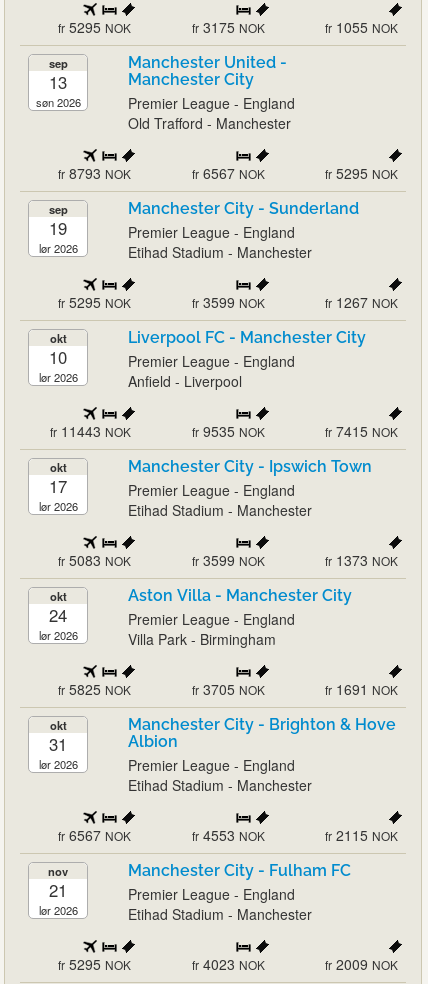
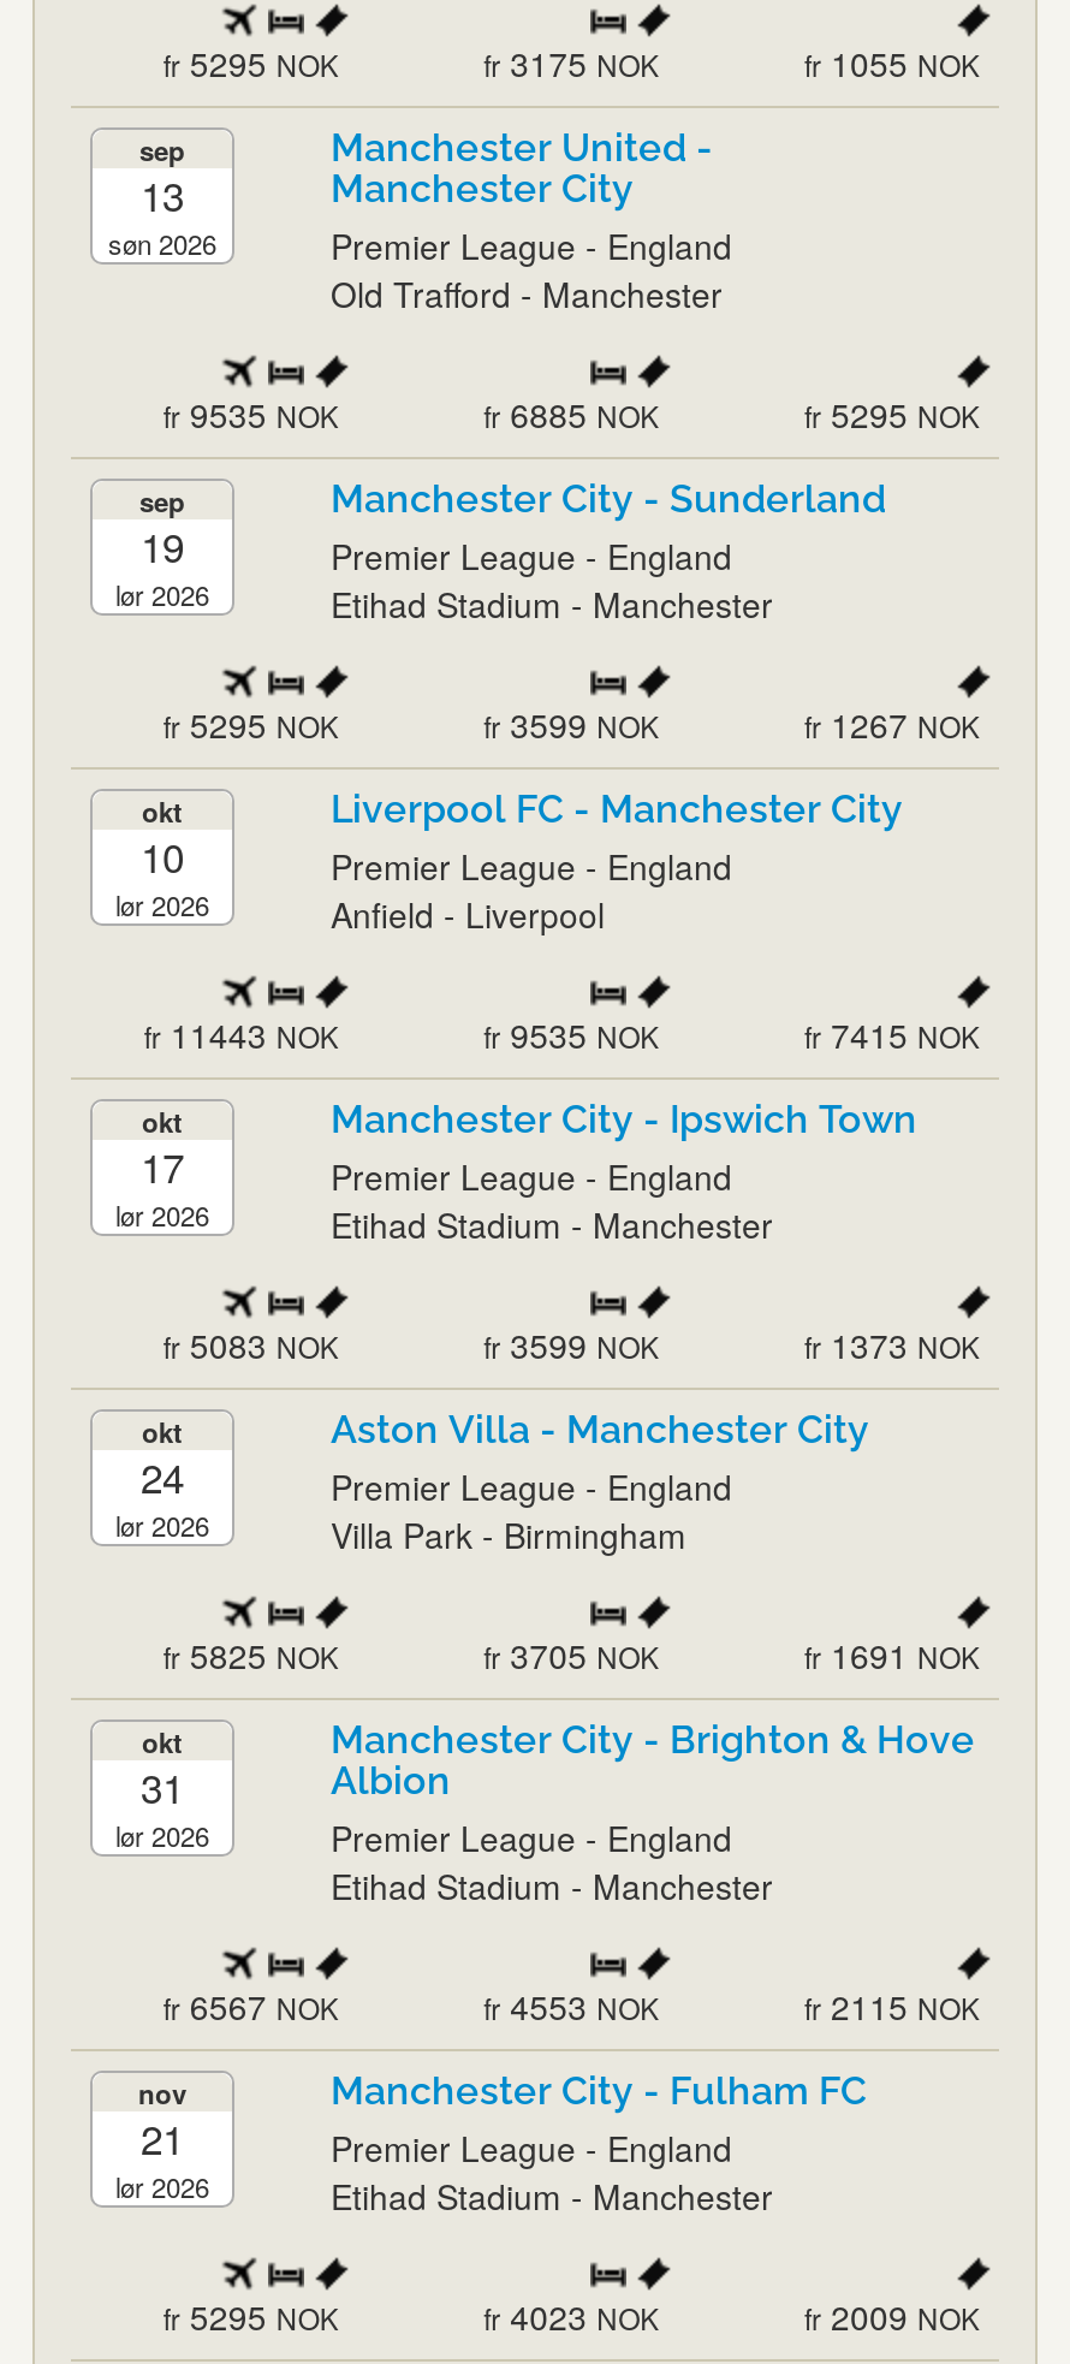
- fr 8793 NOK
+ fr 9535 NOK

- fr 6567 NOK
+ fr 6885 NOK
